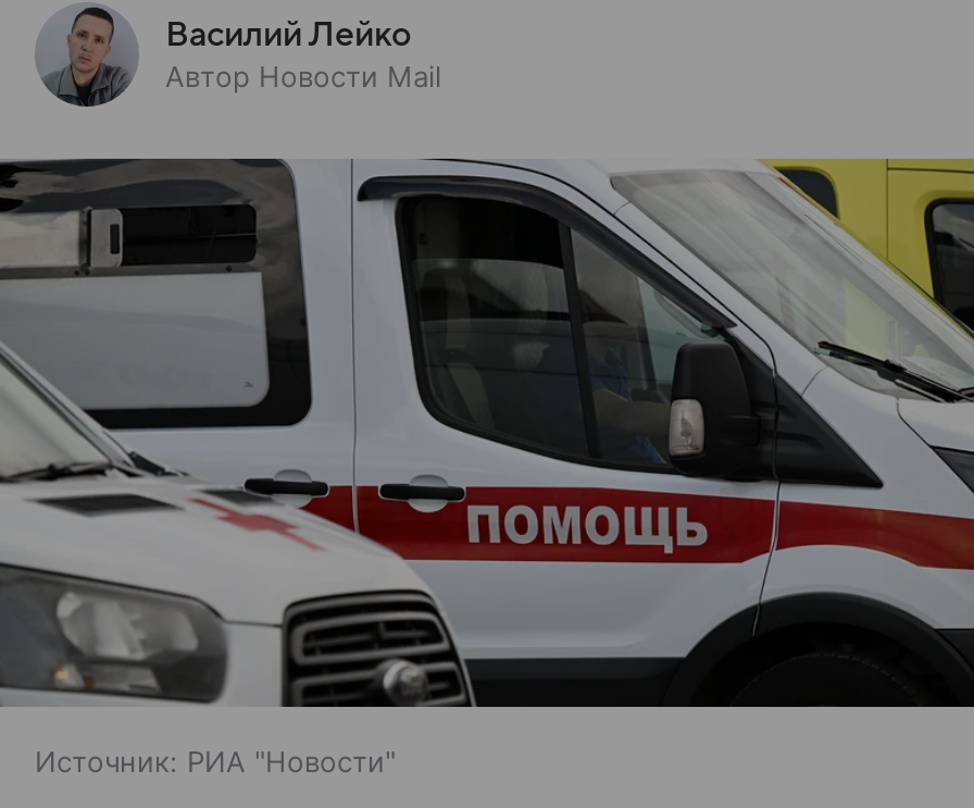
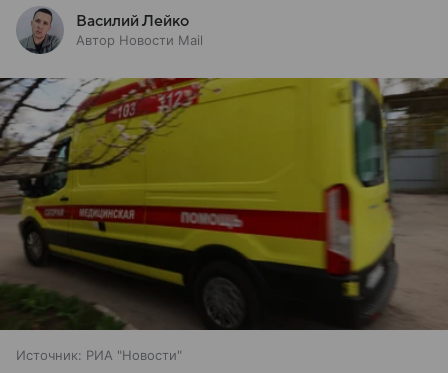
- [image]
+ [image]
